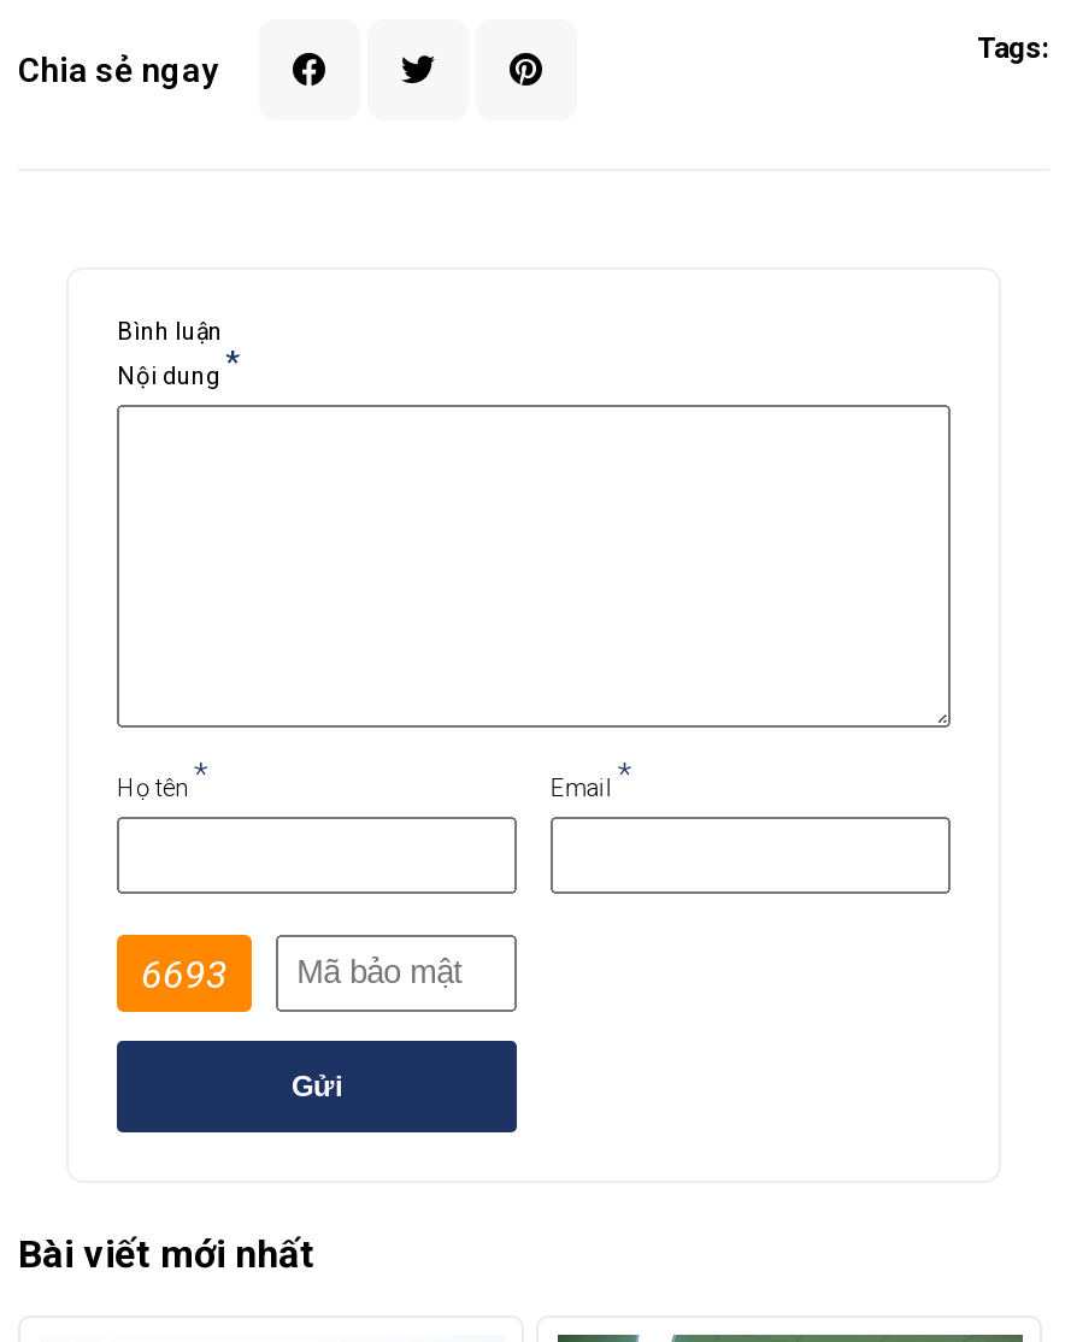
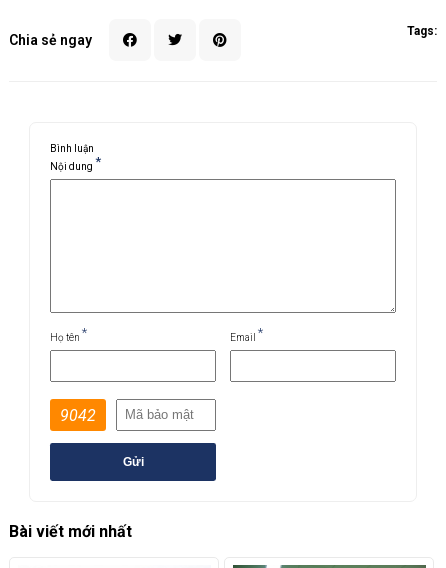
- 6693
+ 9042
